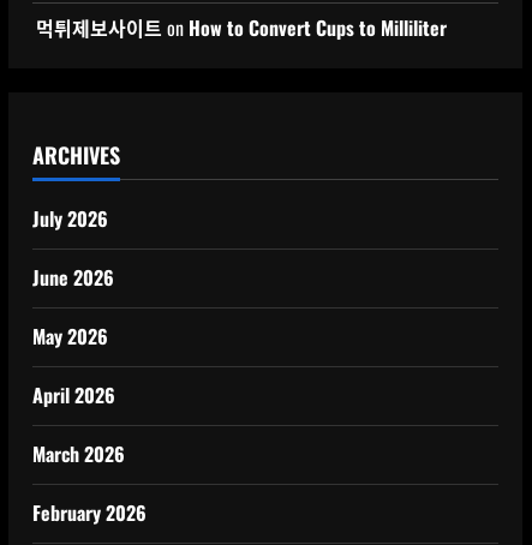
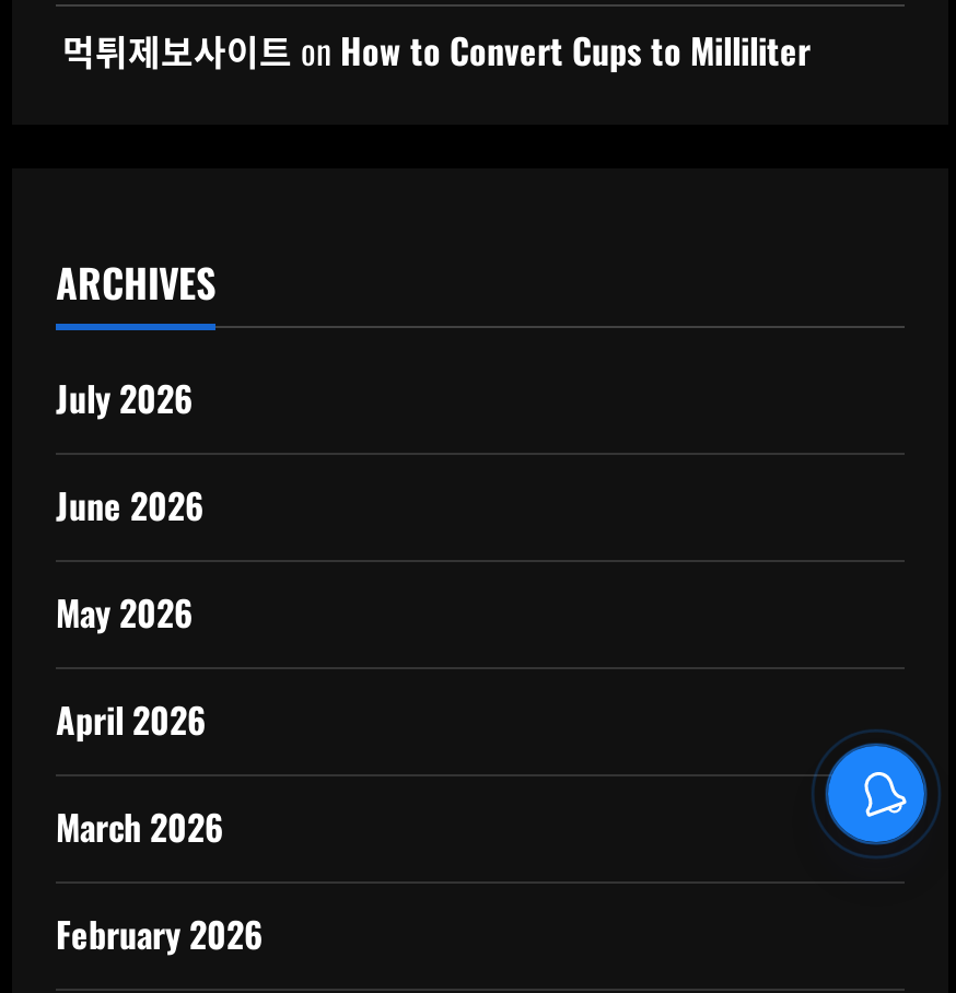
+ [image]
